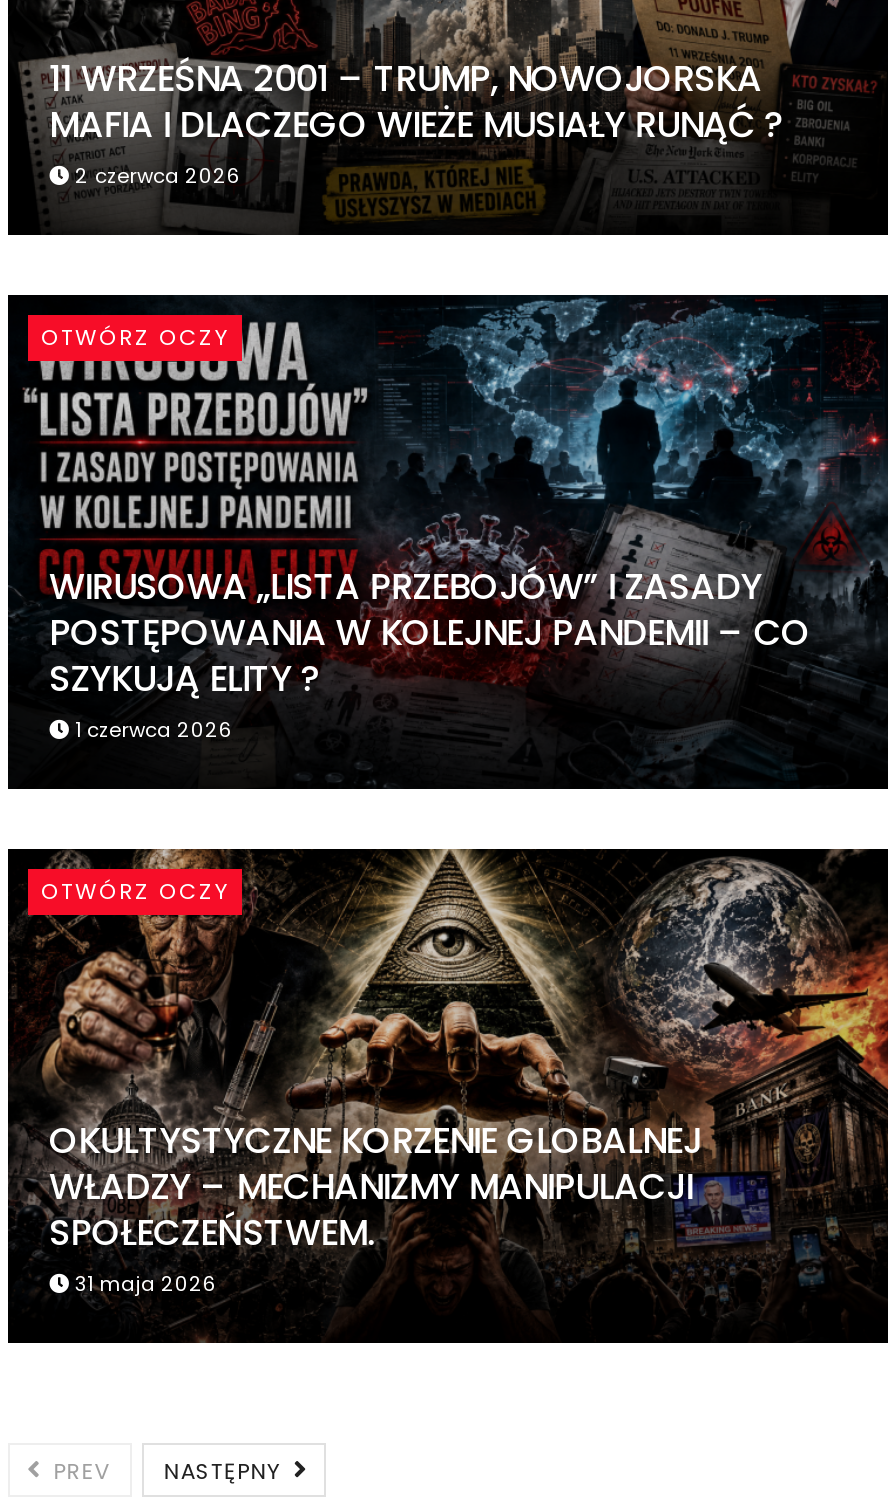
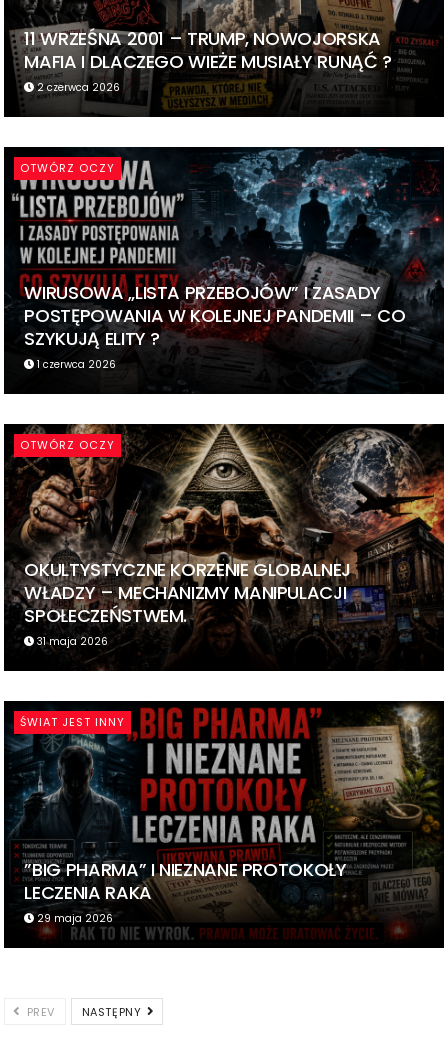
+ [image]
+ ŚWIAT JEST INNY

+ ”BIG PHARMA” I NIEZNANE PROTOKOŁY
+ LECZENIA RAKA
+ 29 maja 2026
